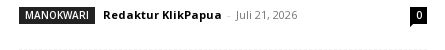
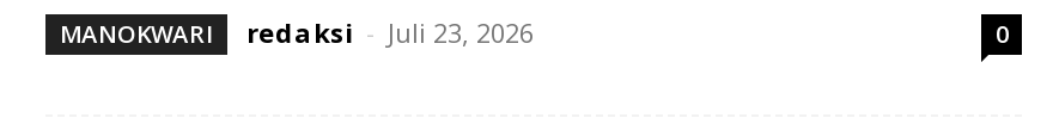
- Redaktur KlikPapua - Juli 21, 2026
+ redaksi - Juli 23, 2026
